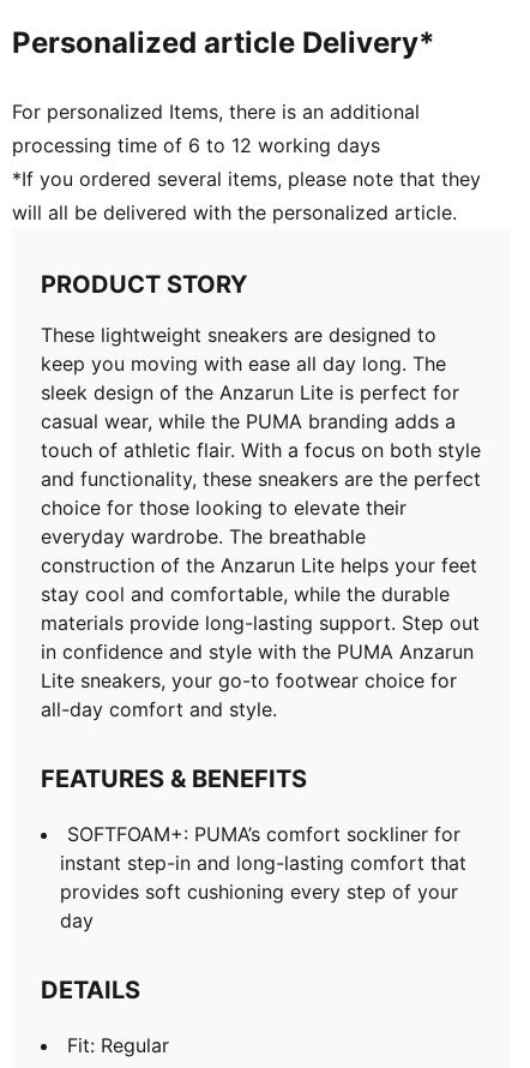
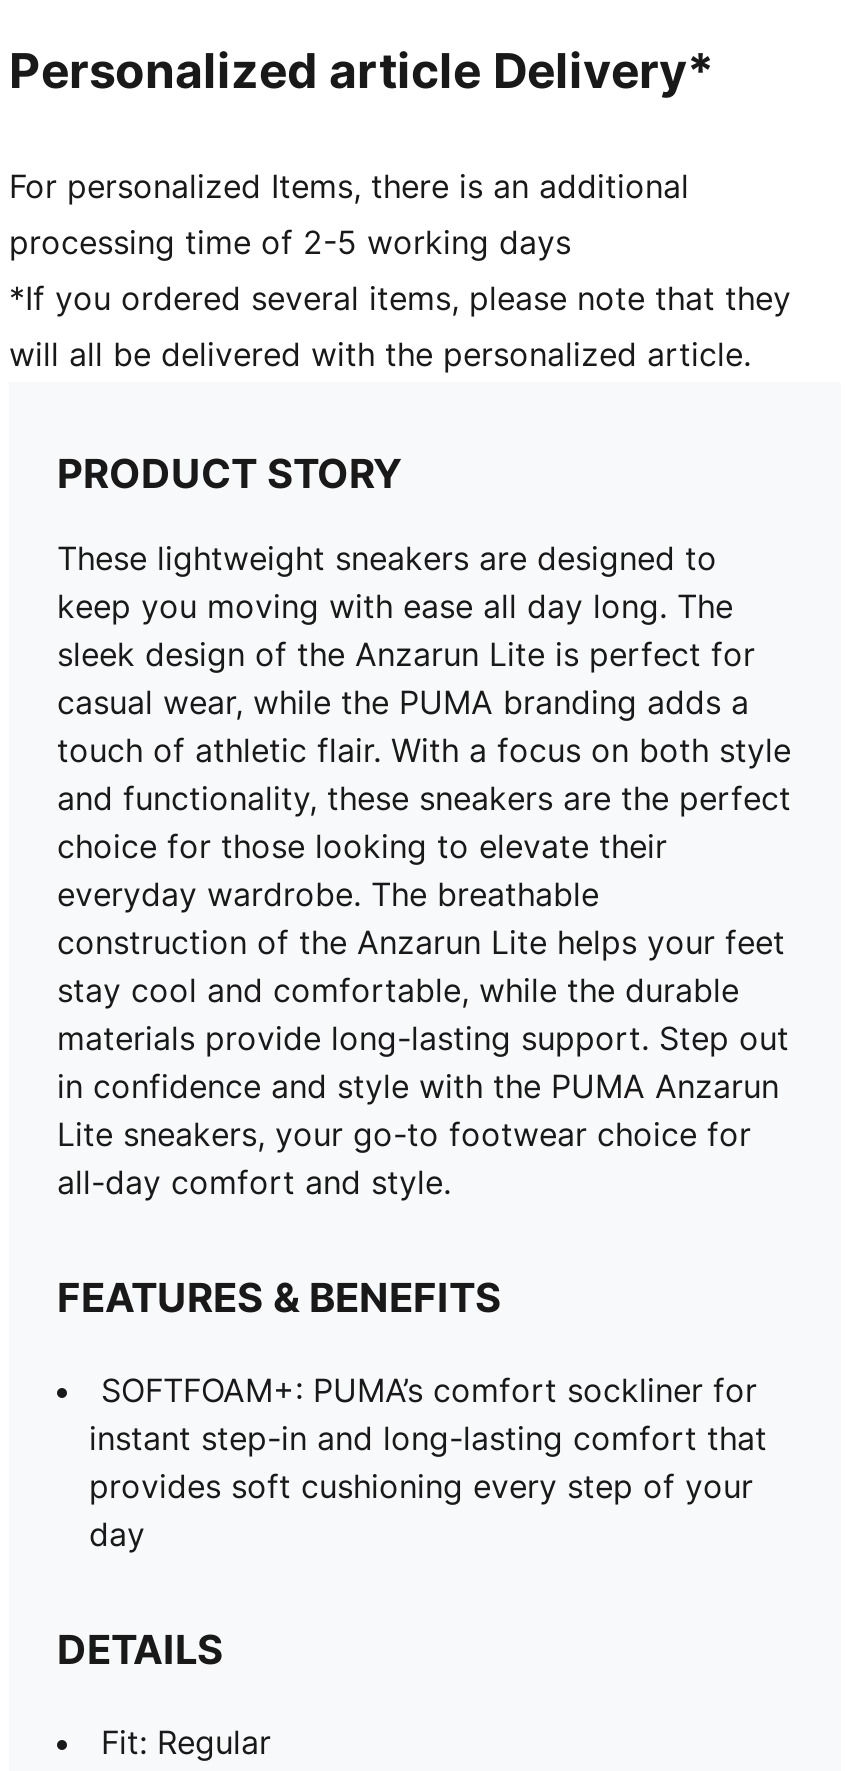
- processing time of 6 to 12 working days
+ processing time of 2-5 working days
